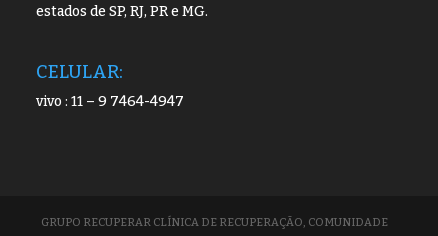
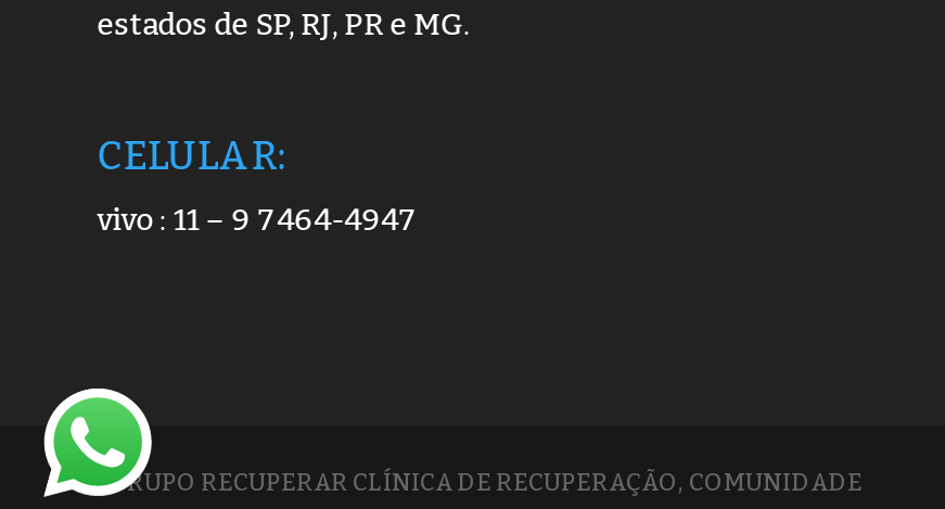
+ [image]
